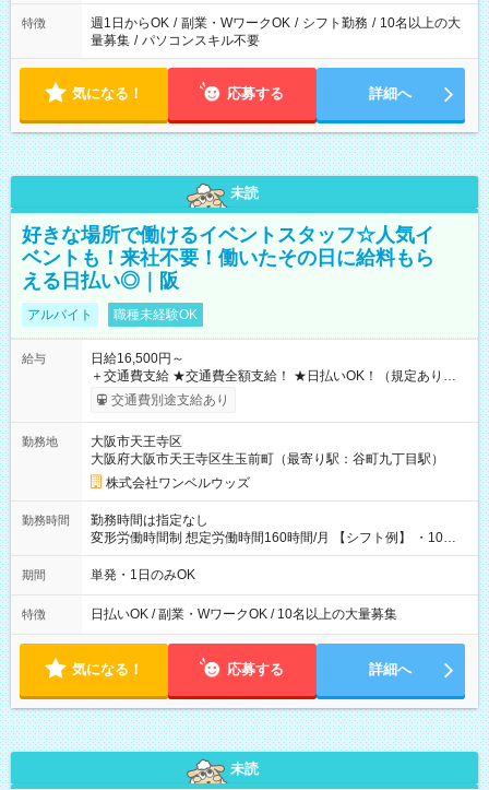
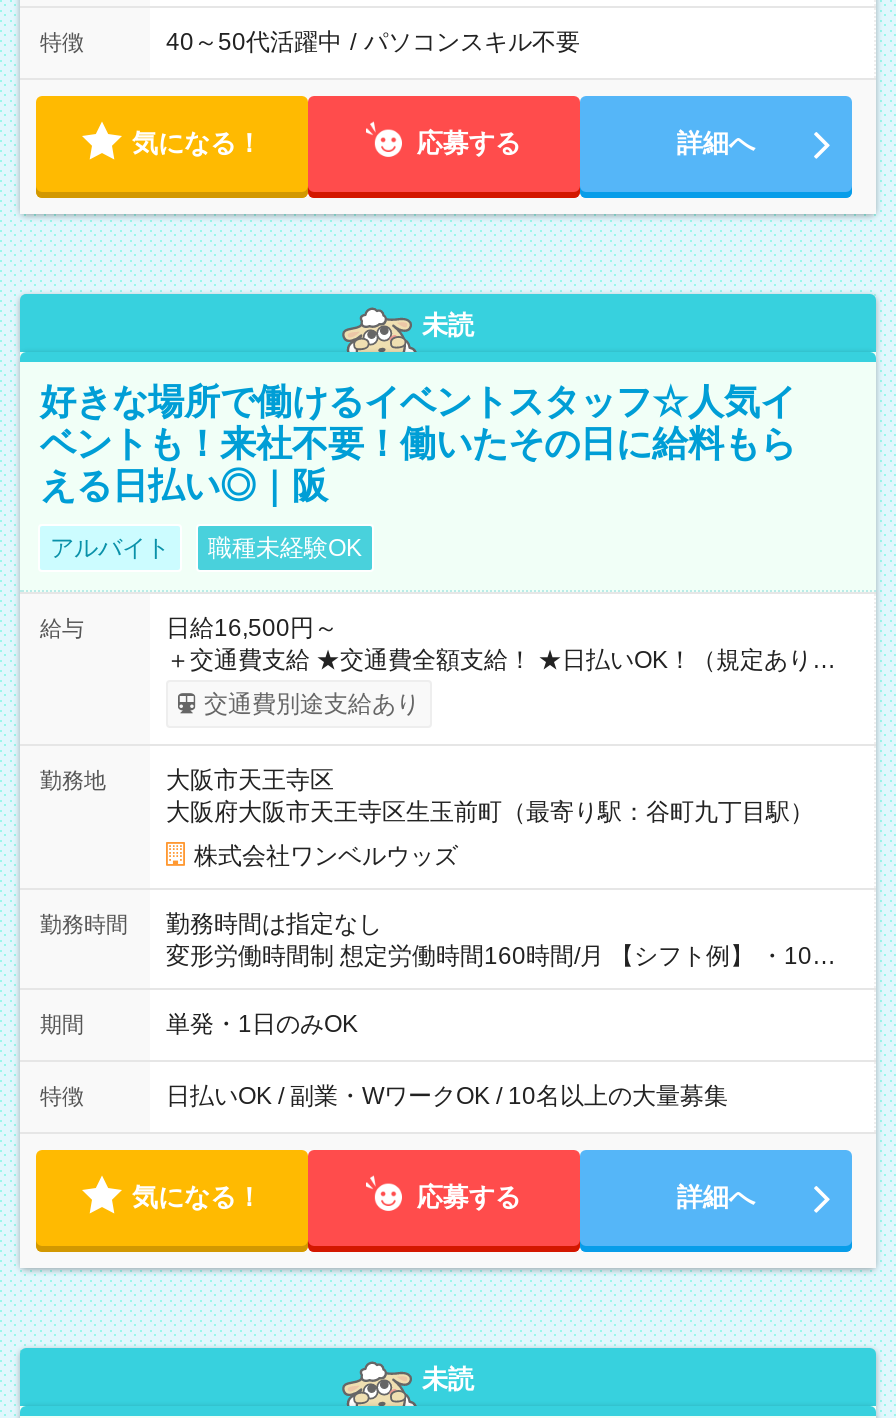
- 週1日からOK / 副業・WワークOK / シフト勤務 / 10名以上の大
- 量募集 / パソコンスキル不要
+ 40～50代活躍中 / パソコンスキル不要
